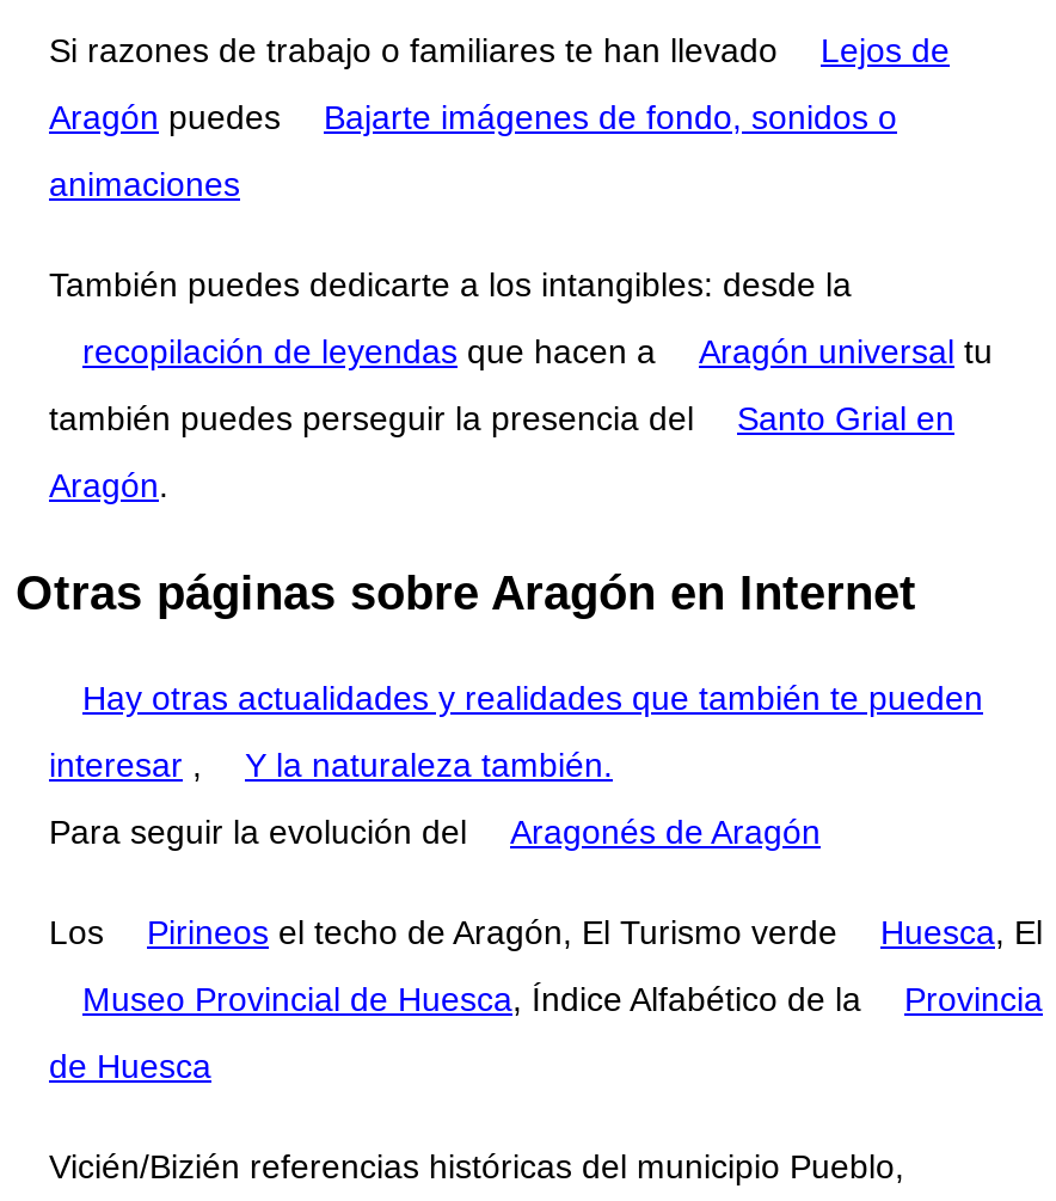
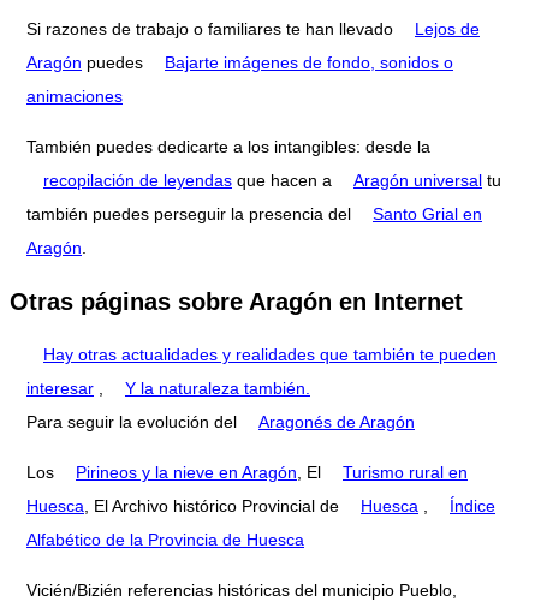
- Pirineos el techo de Aragón, El Turismo verde
- Huesca, El
+ Pirineos y la nieve en Aragón, El
+ Turismo rural en

- Museo Provincial de Huesca, Índice Alfabético de la
- Provincia
+ Huesca, El Archivo histórico Provincial de
+ Huesca,
+ Índice

- de Huesca
+ Alfabético de la Provincia de Huesca
